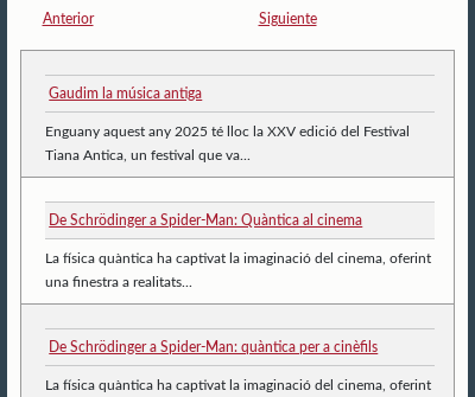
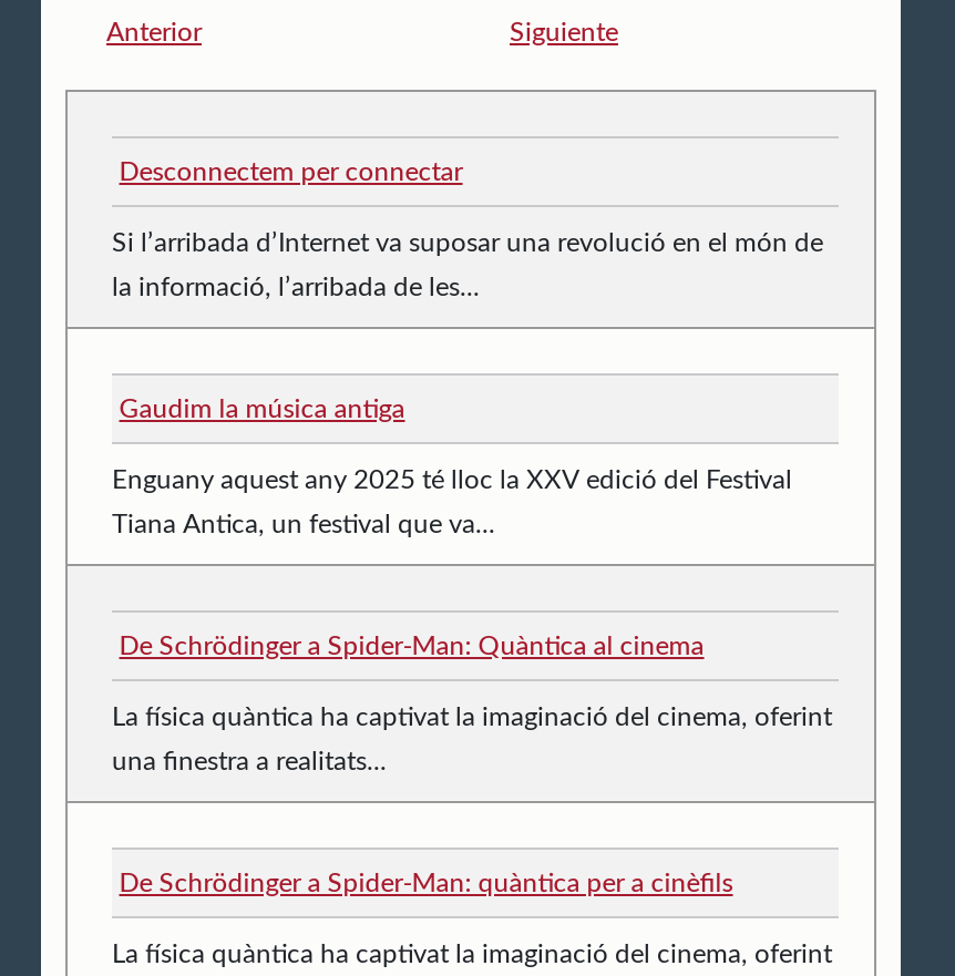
+ Desconnectem per connectar
+ Si l’arribada d’Internet va suposar una revolució en el món de
+ la informació, l’arribada de les...
